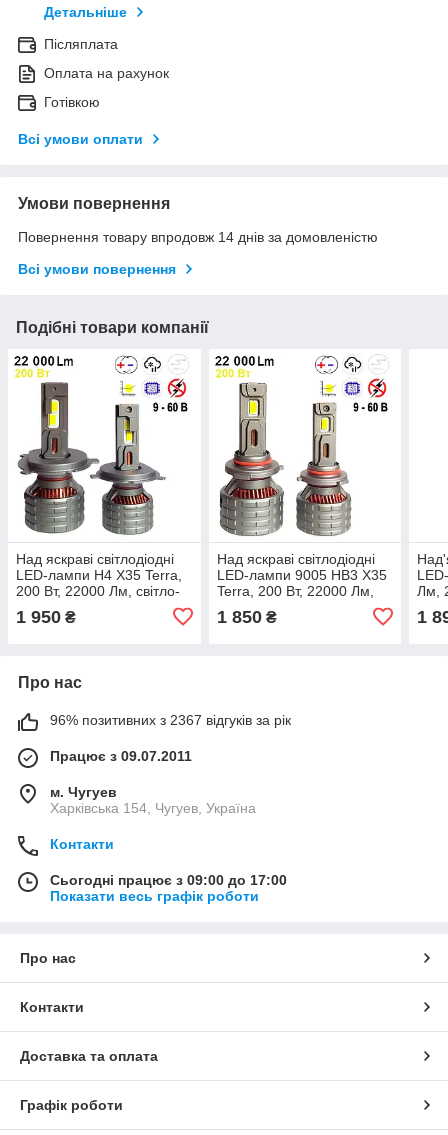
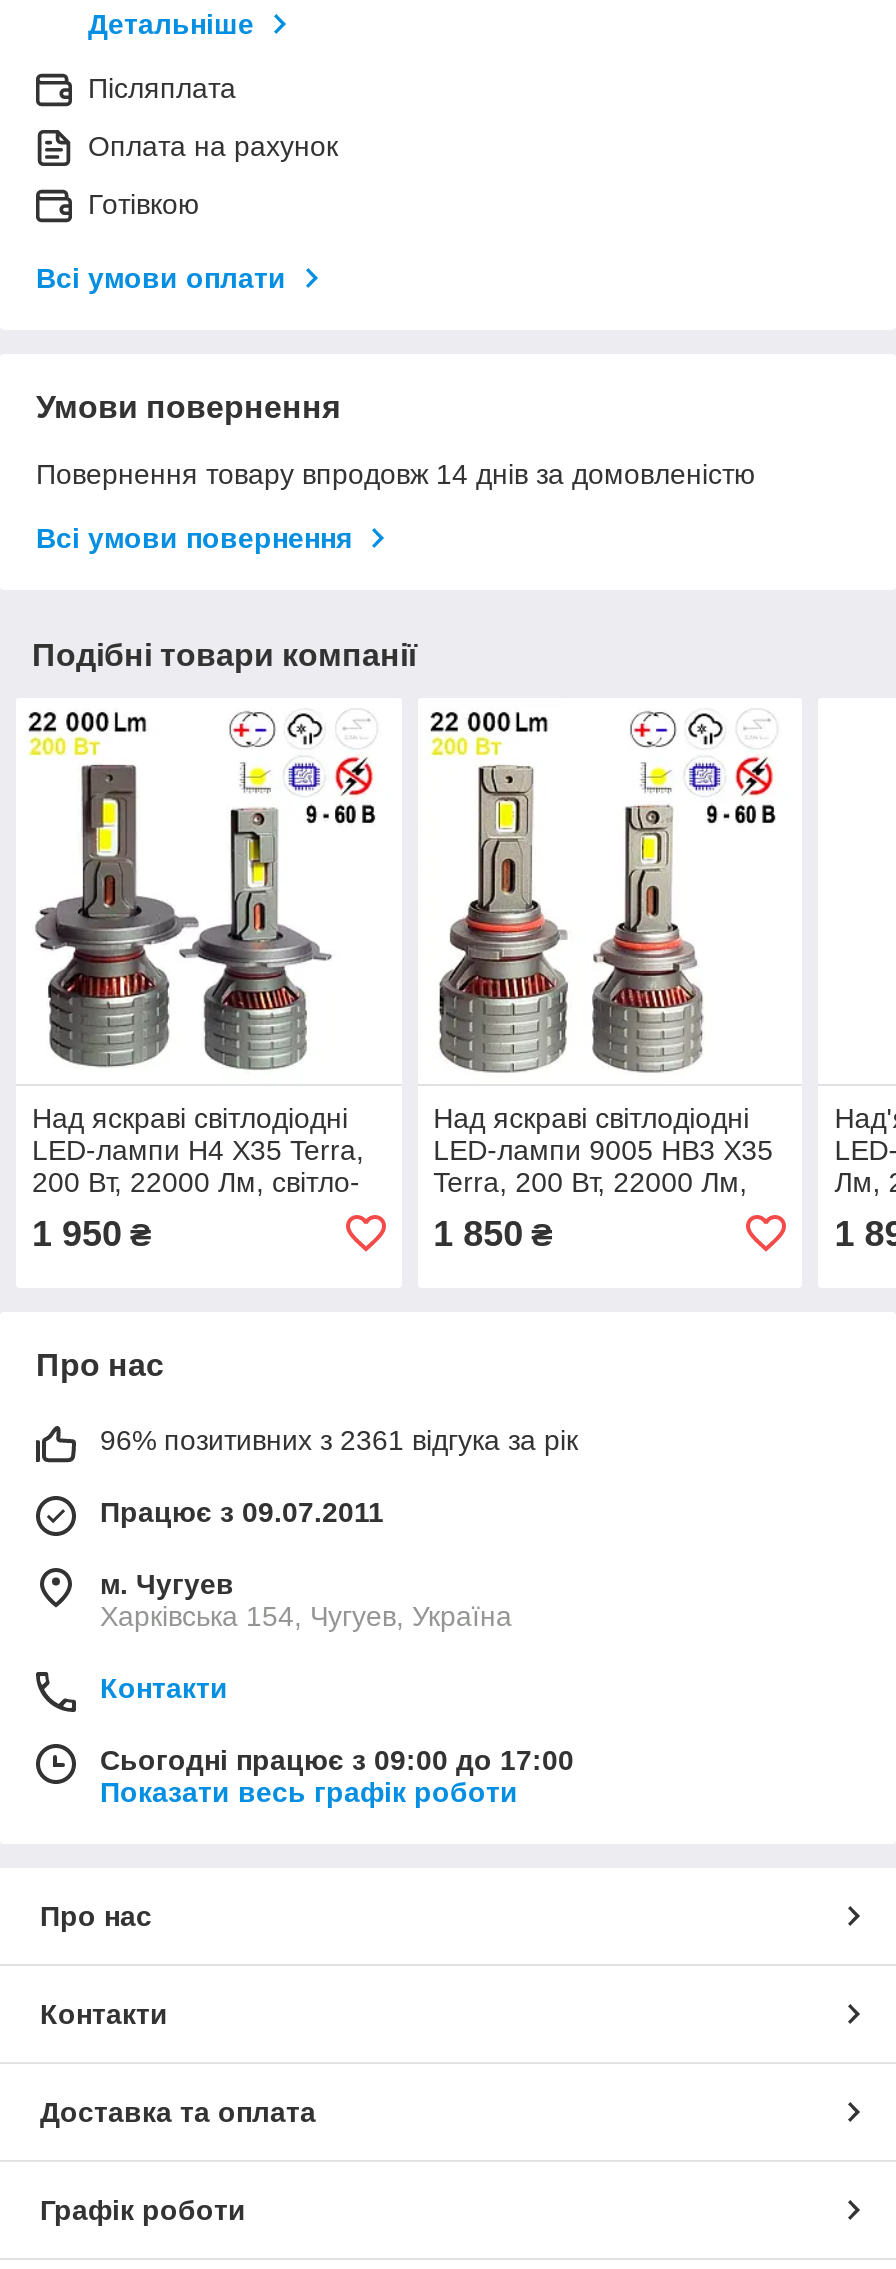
- 96% позитивних з 2367 відгуків за рік
+ 96% позитивних з 2361 відгука за рік
